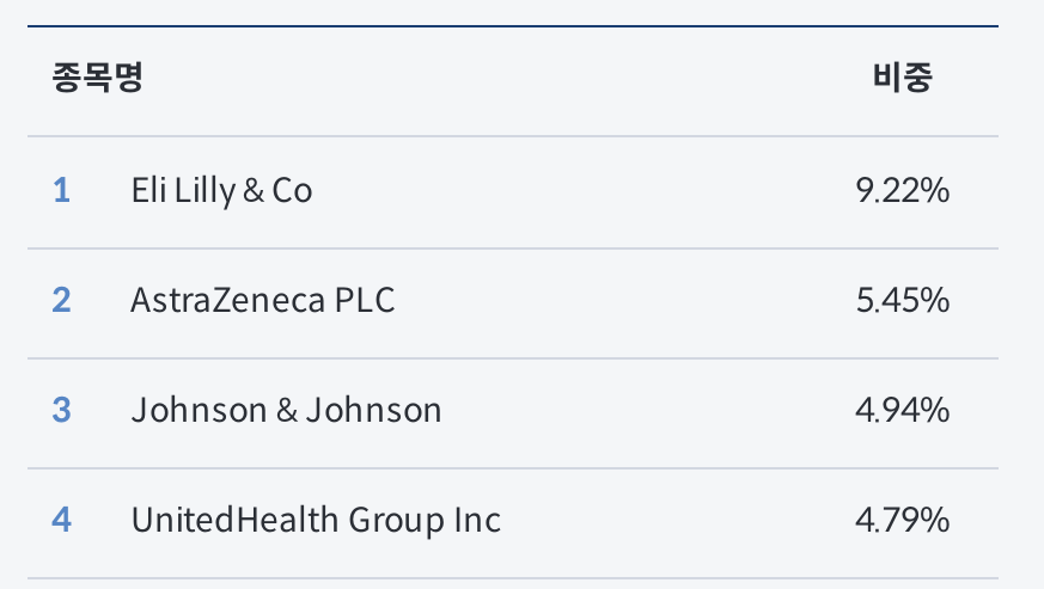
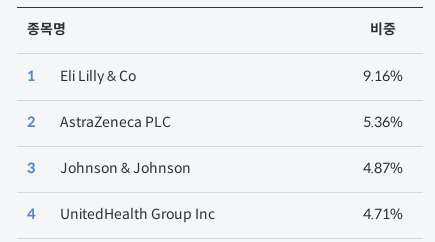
- 9.22%
+ 9.16%

- 5.45%
+ 5.36%

- 4.94%
+ 4.87%

- 4.79%
+ 4.71%
